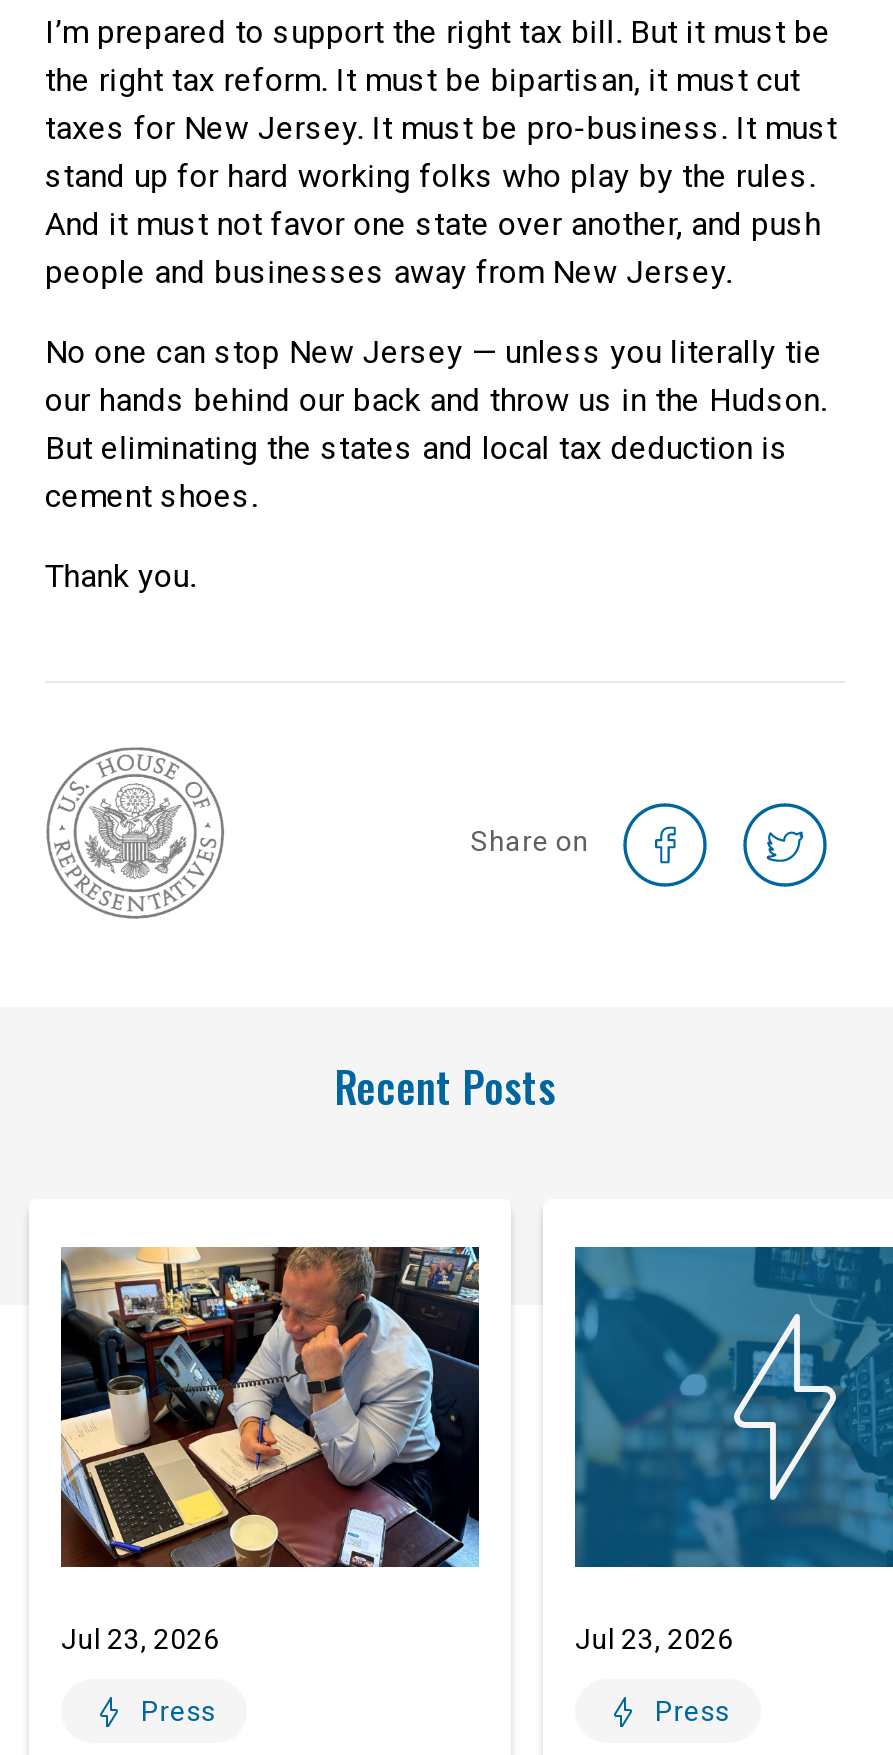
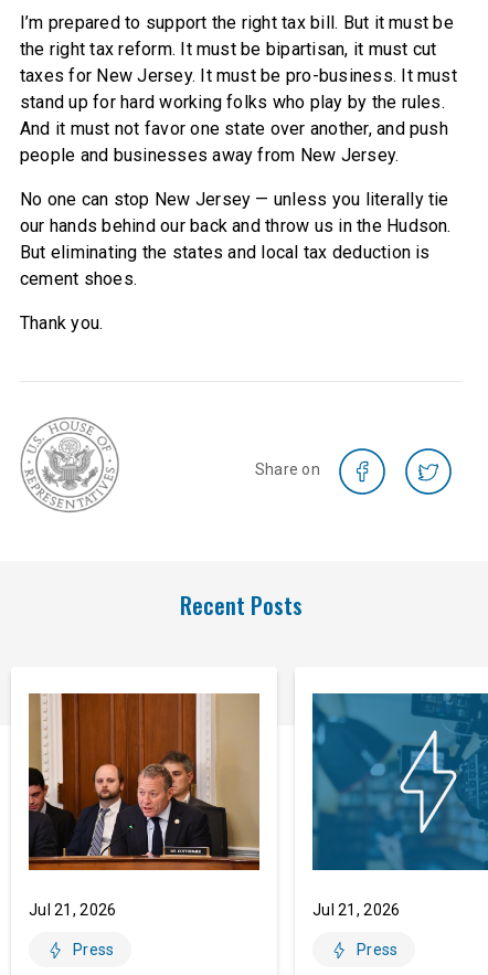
- [image]
- Jul 23, 2026
+ [image]
+ Jul 21, 2026

- Jul 23, 2026
+ Jul 21, 2026
